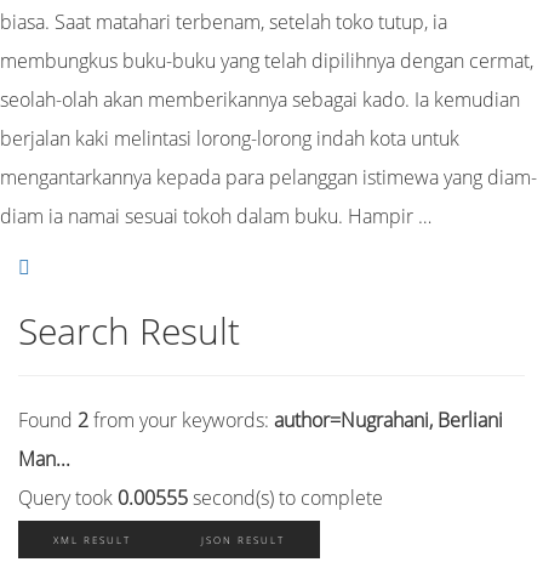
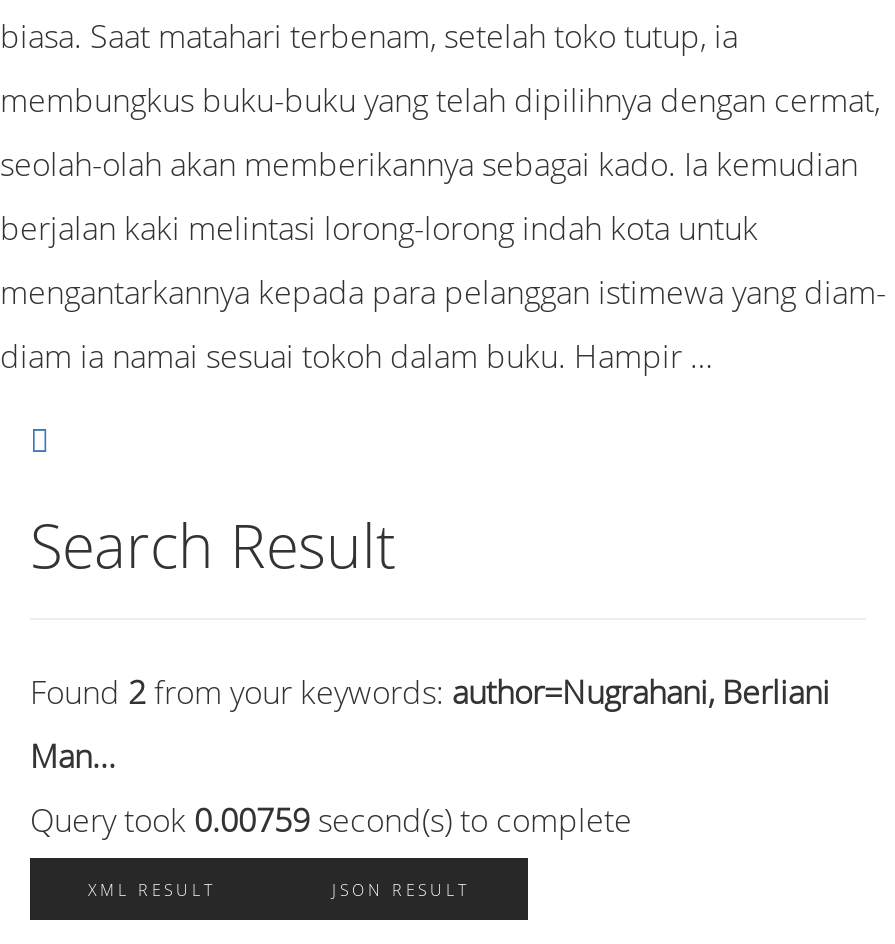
- Query took 0.00555 second(s) to complete
+ Query took 0.00759 second(s) to complete
